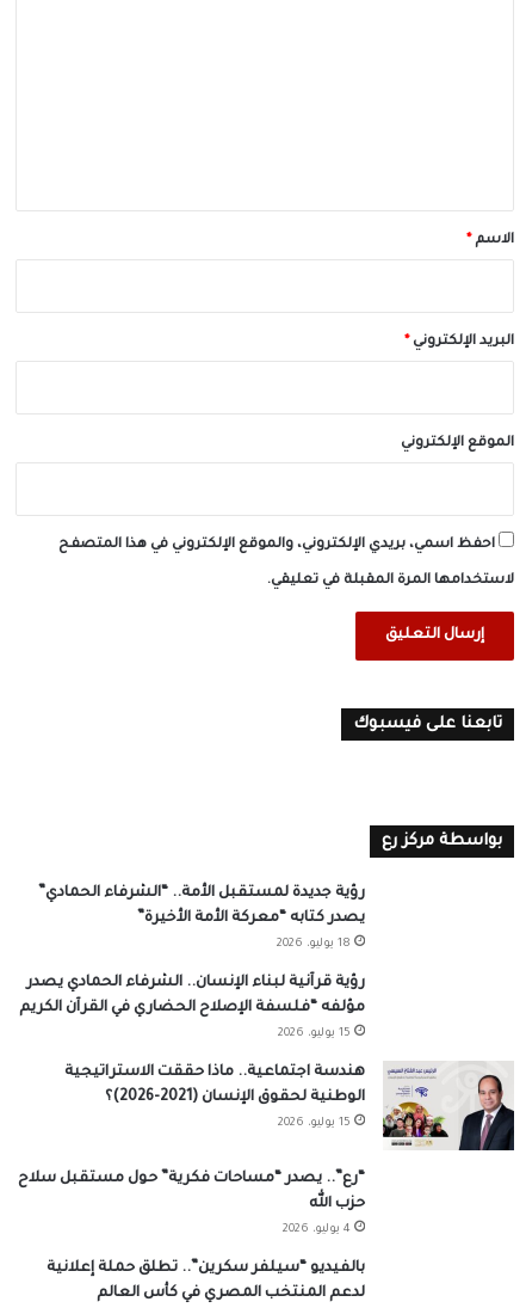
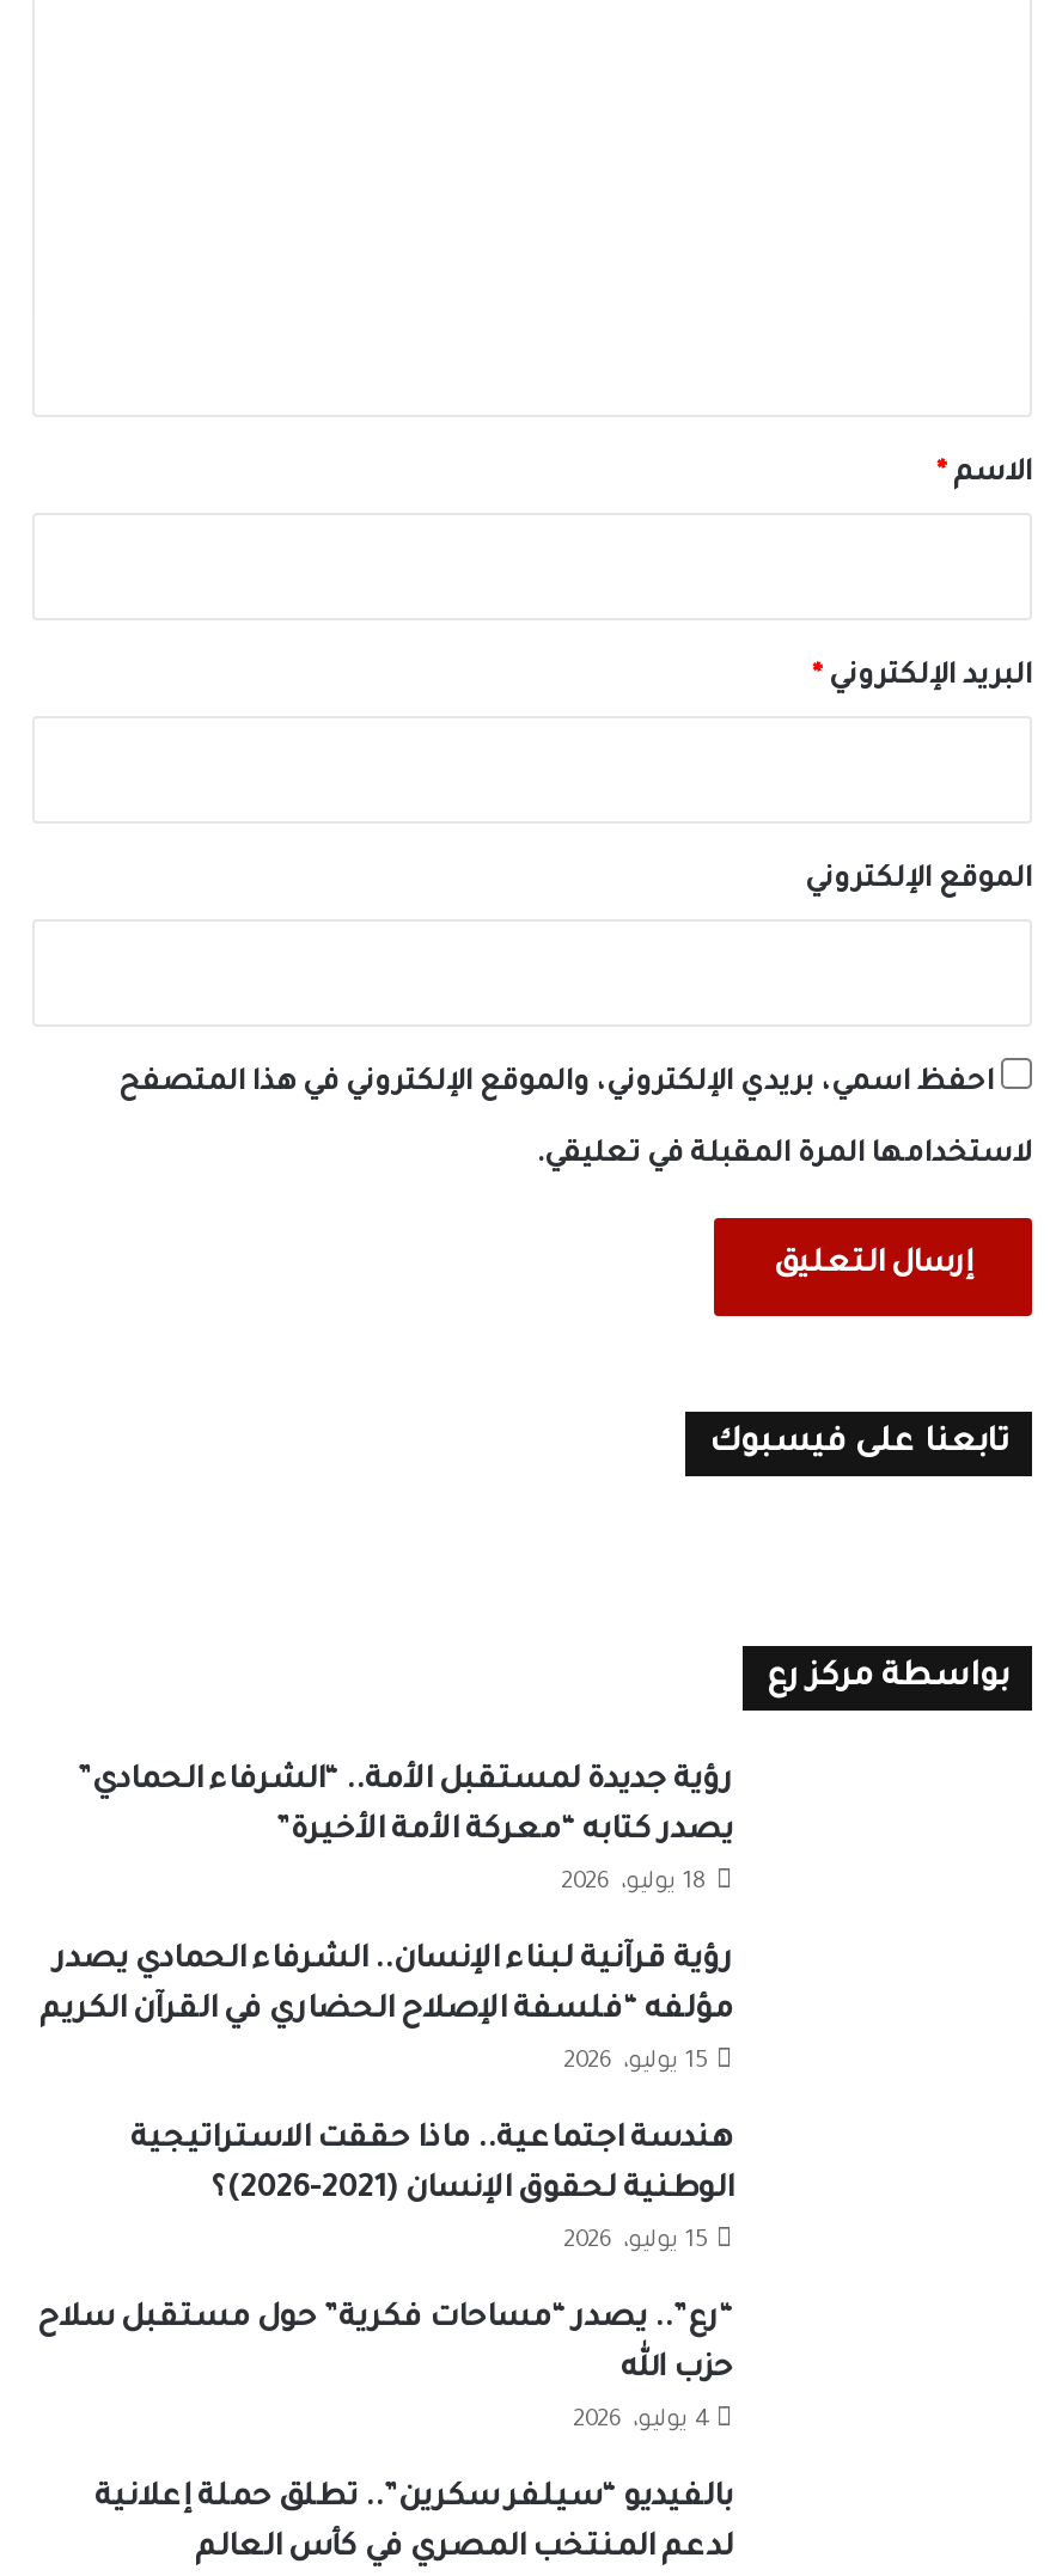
- [image]
